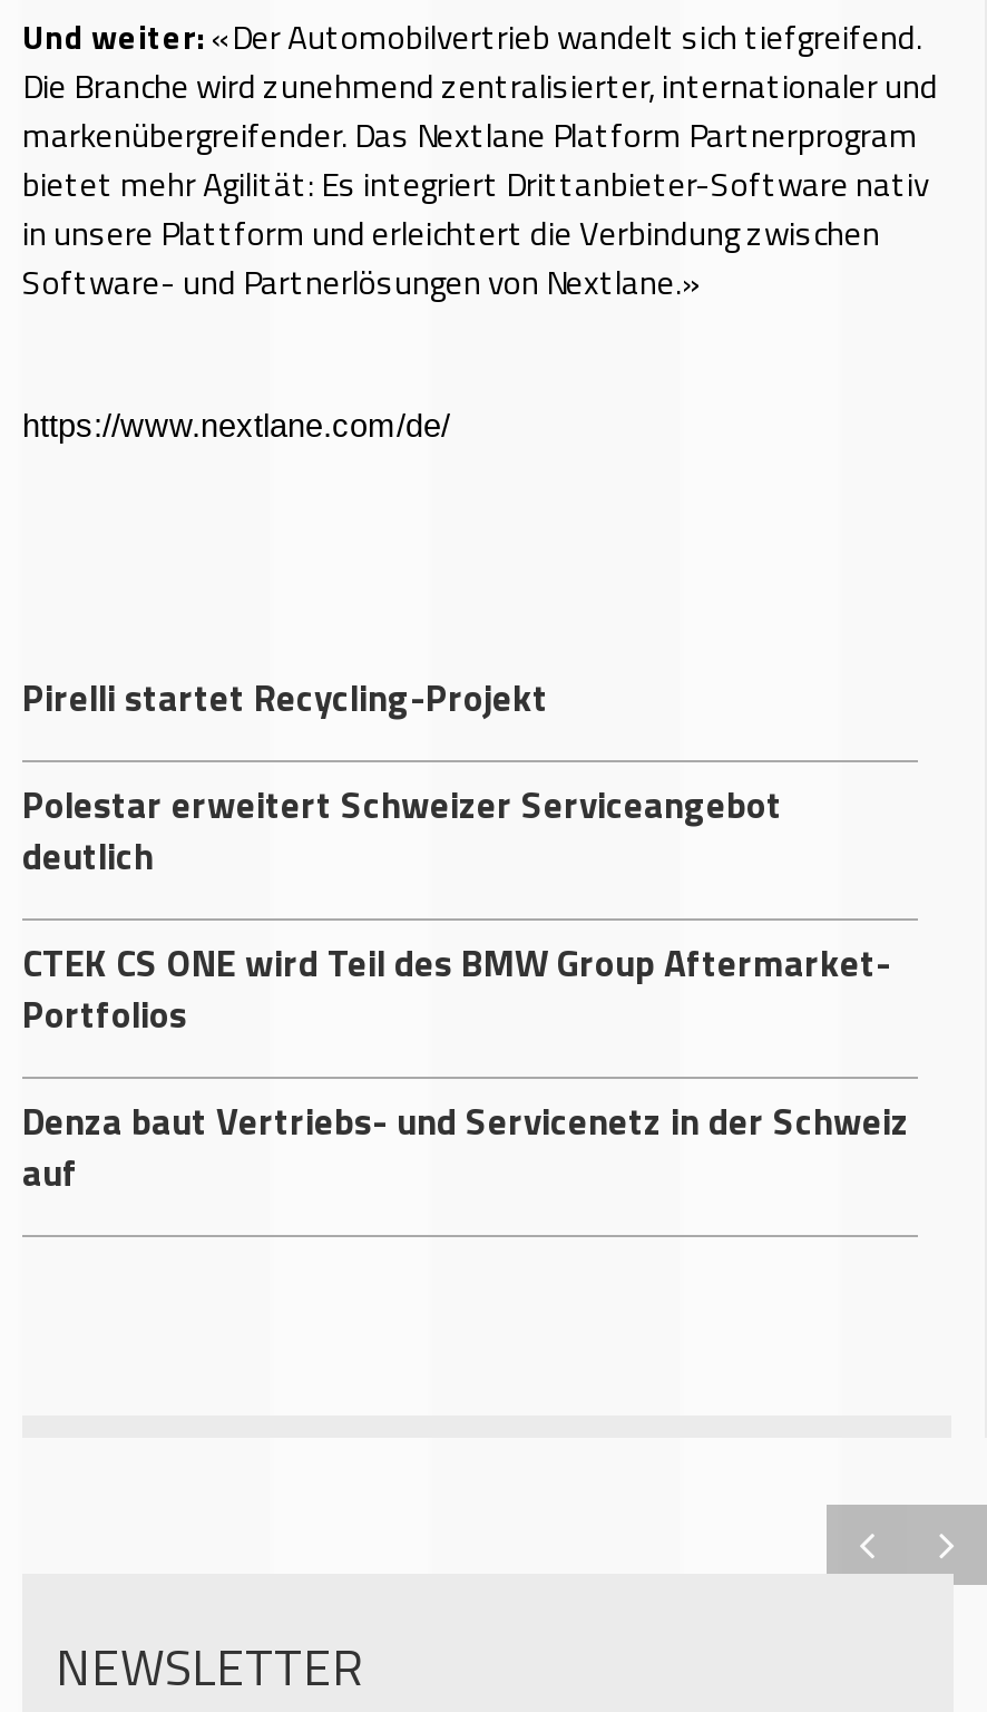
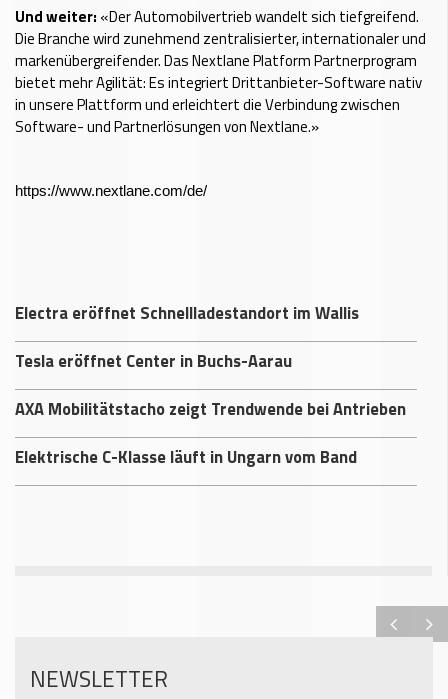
- Pirelli startet Recycling-Projekt
+ Electra eröffnet Schnellladestandort im Wallis

- Polestar erweitert Schweizer Serviceangebot
- deutlich
+ Tesla eröffnet Center in Buchs-Aarau

- CTEK CS ONE wird Teil des BMW Group Aftermarket-
- Portfolios
+ AXA Mobilitätstacho zeigt Trendwende bei Antrieben

- Denza baut Vertriebs- und Servicenetz in der Schweiz
- auf
+ Elektrische C-Klasse läuft in Ungarn vom Band
